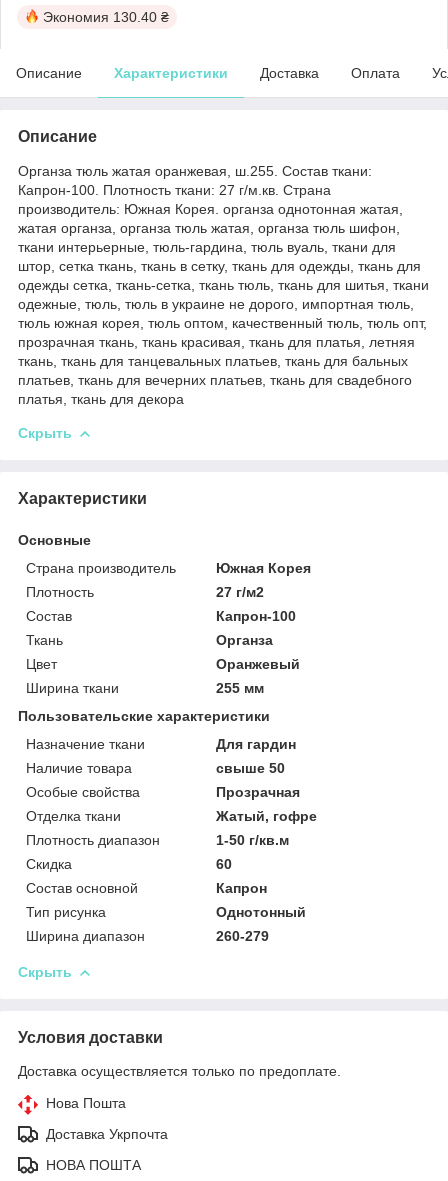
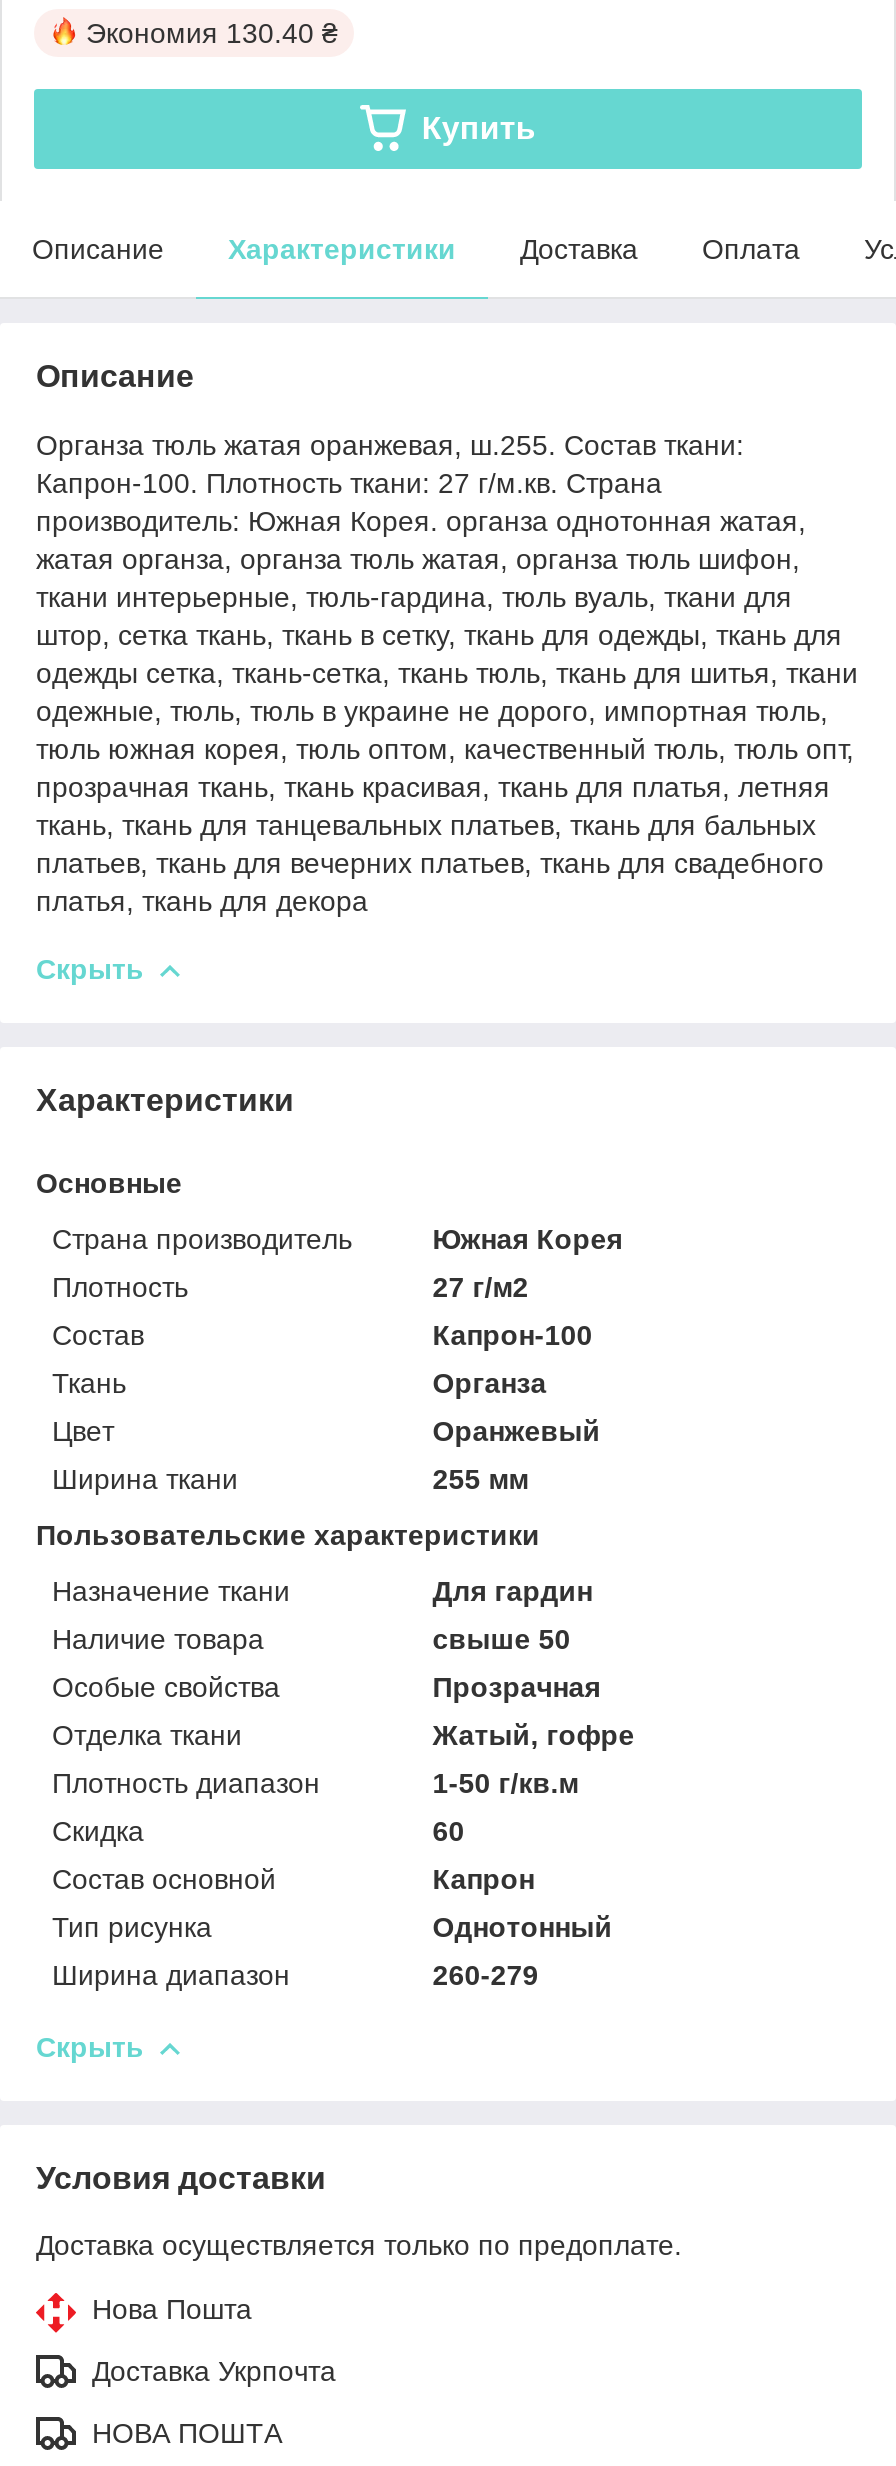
+ Купить
